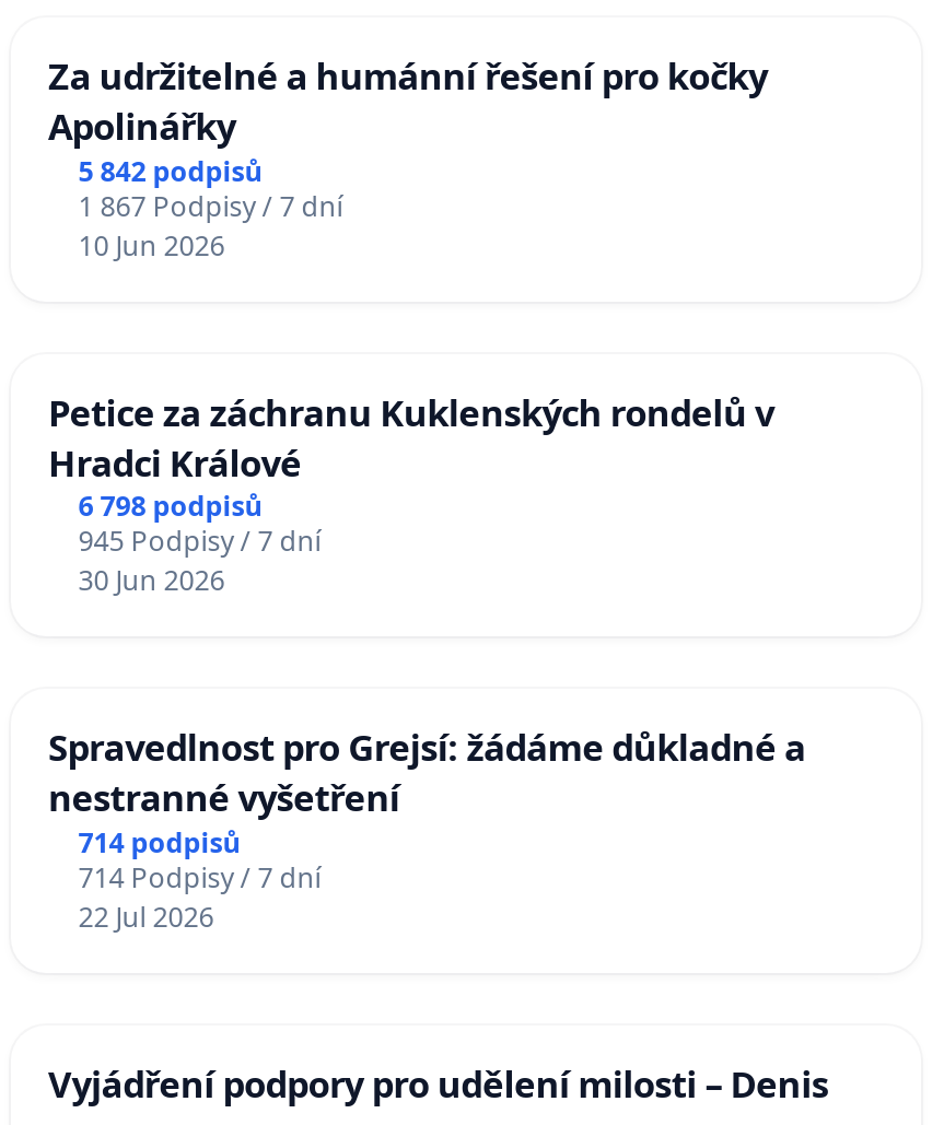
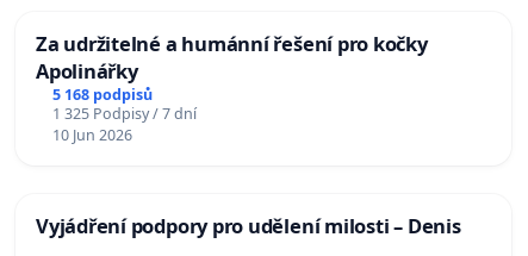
- 5 842 podpisů
+ 5 168 podpisů

- 1 867 Podpisy / 7 dní
+ 1 325 Podpisy / 7 dní

- Petice za záchranu Kuklenských rondelů v
- Hradci Králové
- 6 798 podpisů
- 945 Podpisy / 7 dní
- 30 Jun 2026
- Spravedlnost pro Grejsí: žádáme důkladné a
- nestranné vyšetření
- 714 podpisů
- 714 Podpisy / 7 dní
- 22 Jul 2026
